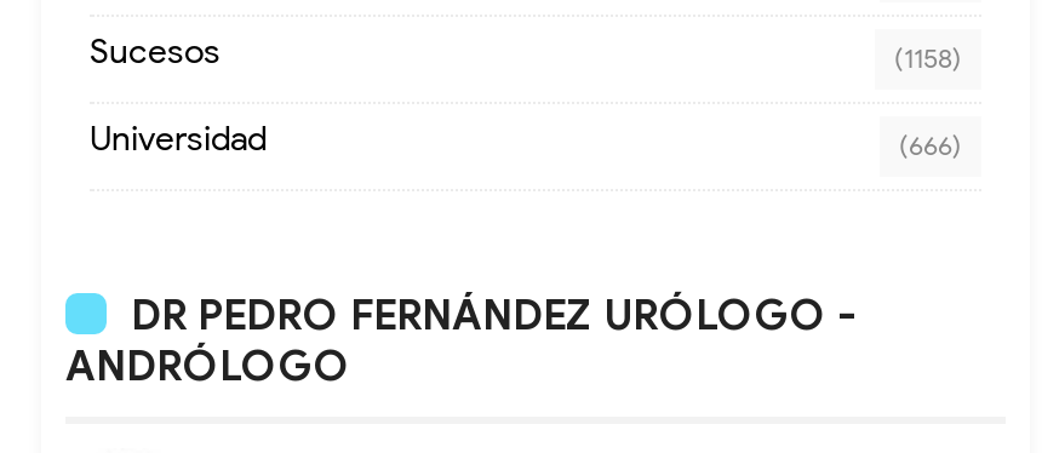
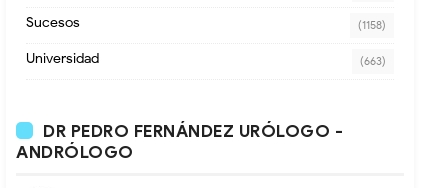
- (666)
+ (663)
